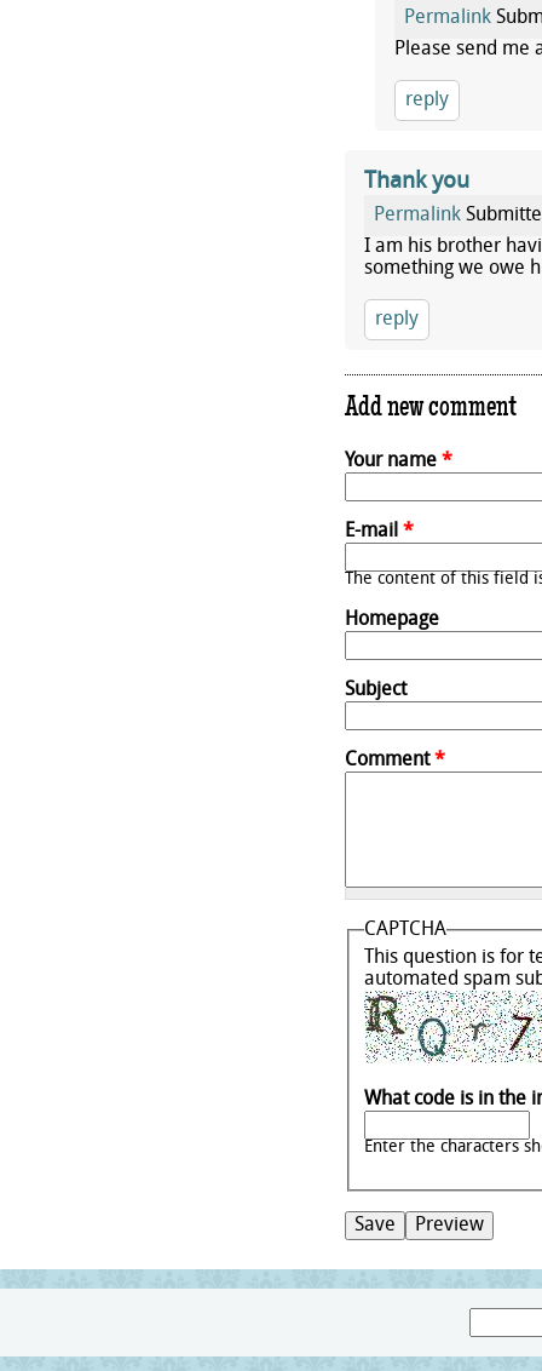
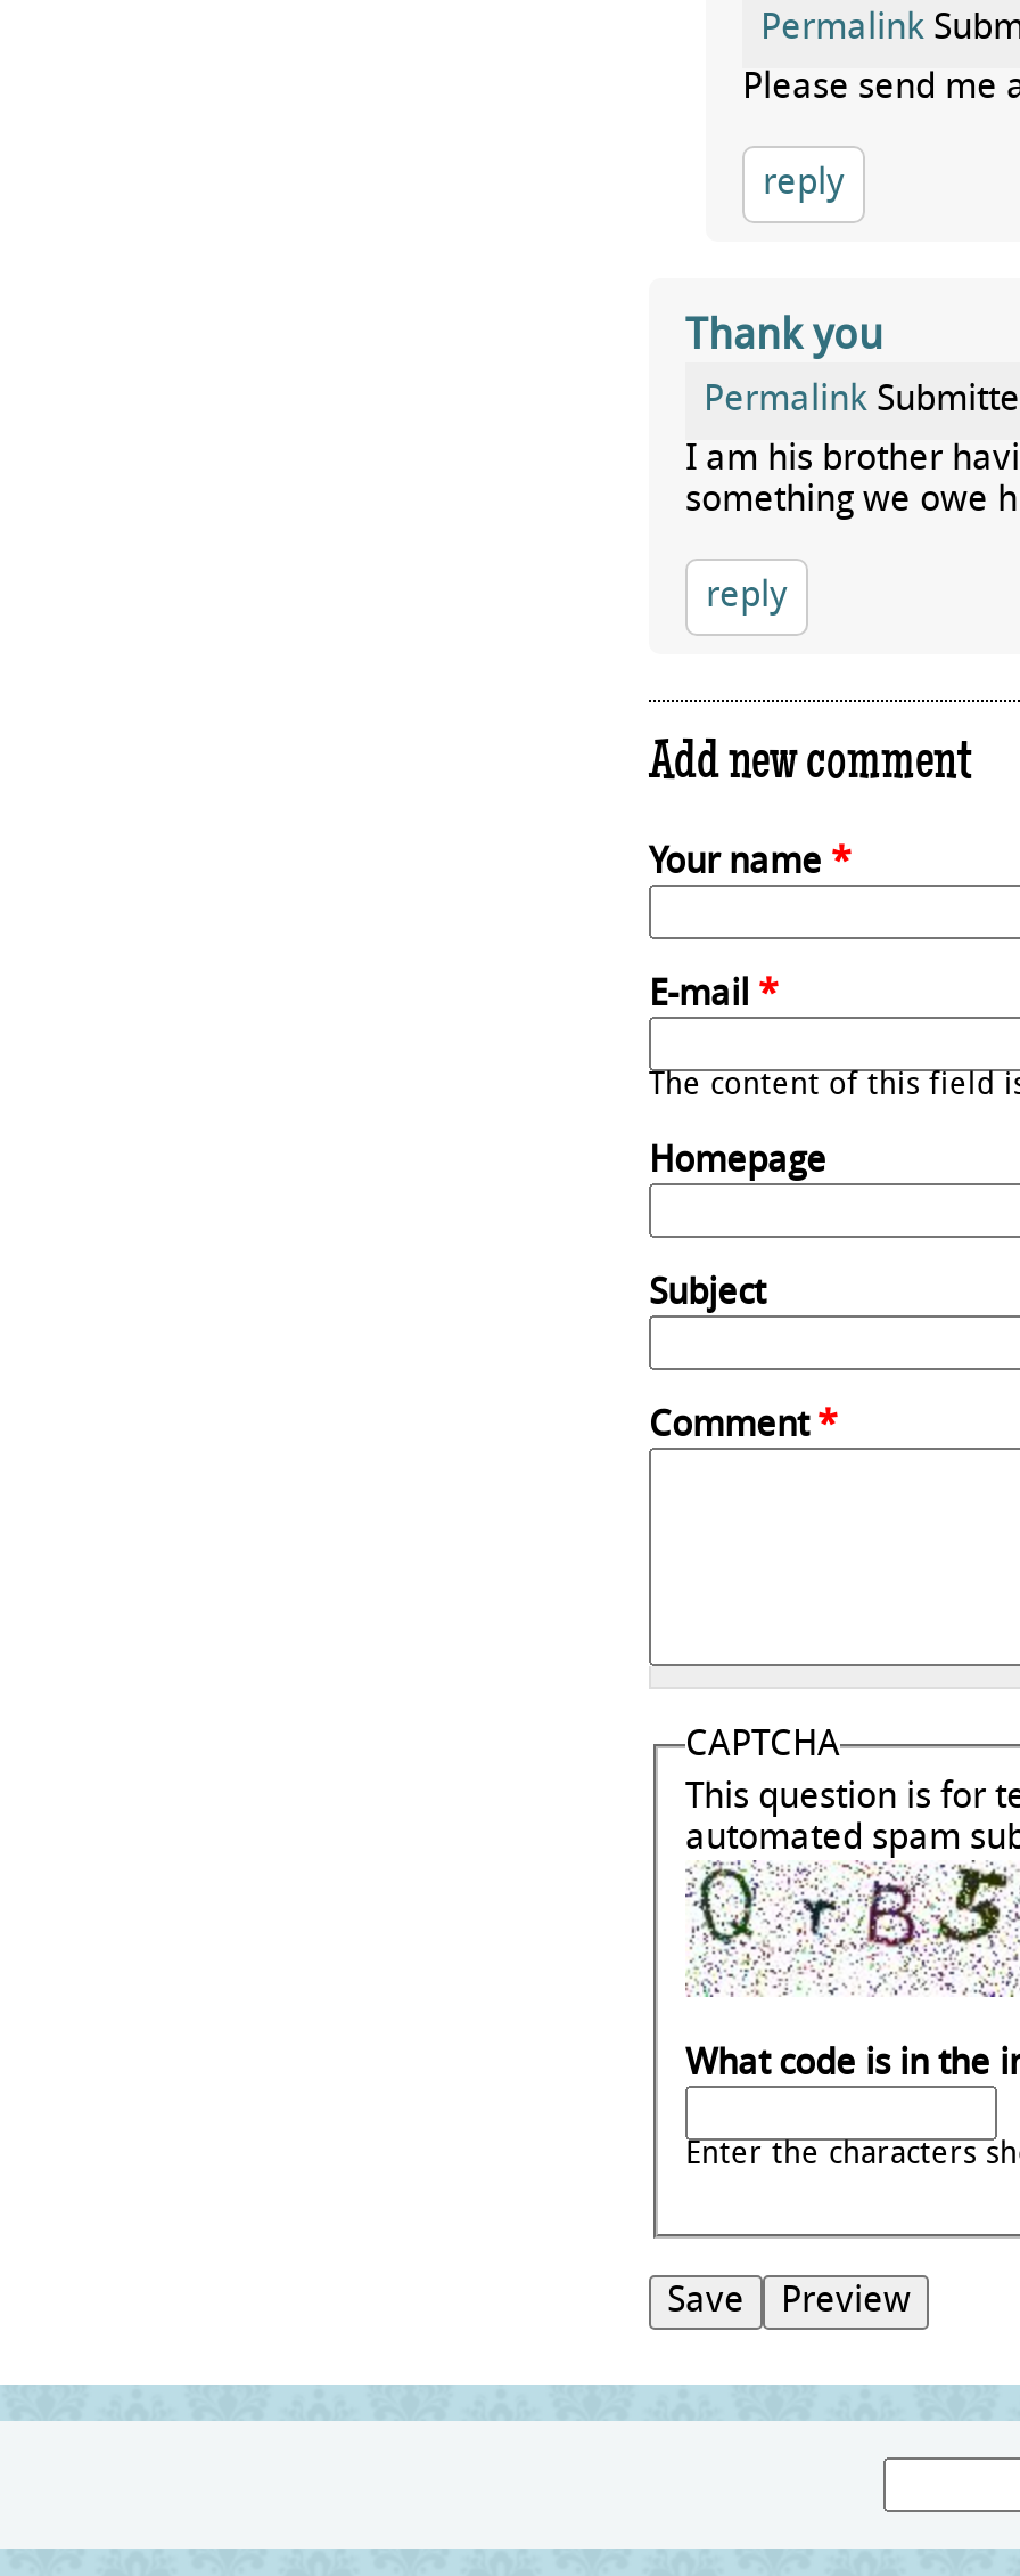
- [image]
+ [image]
